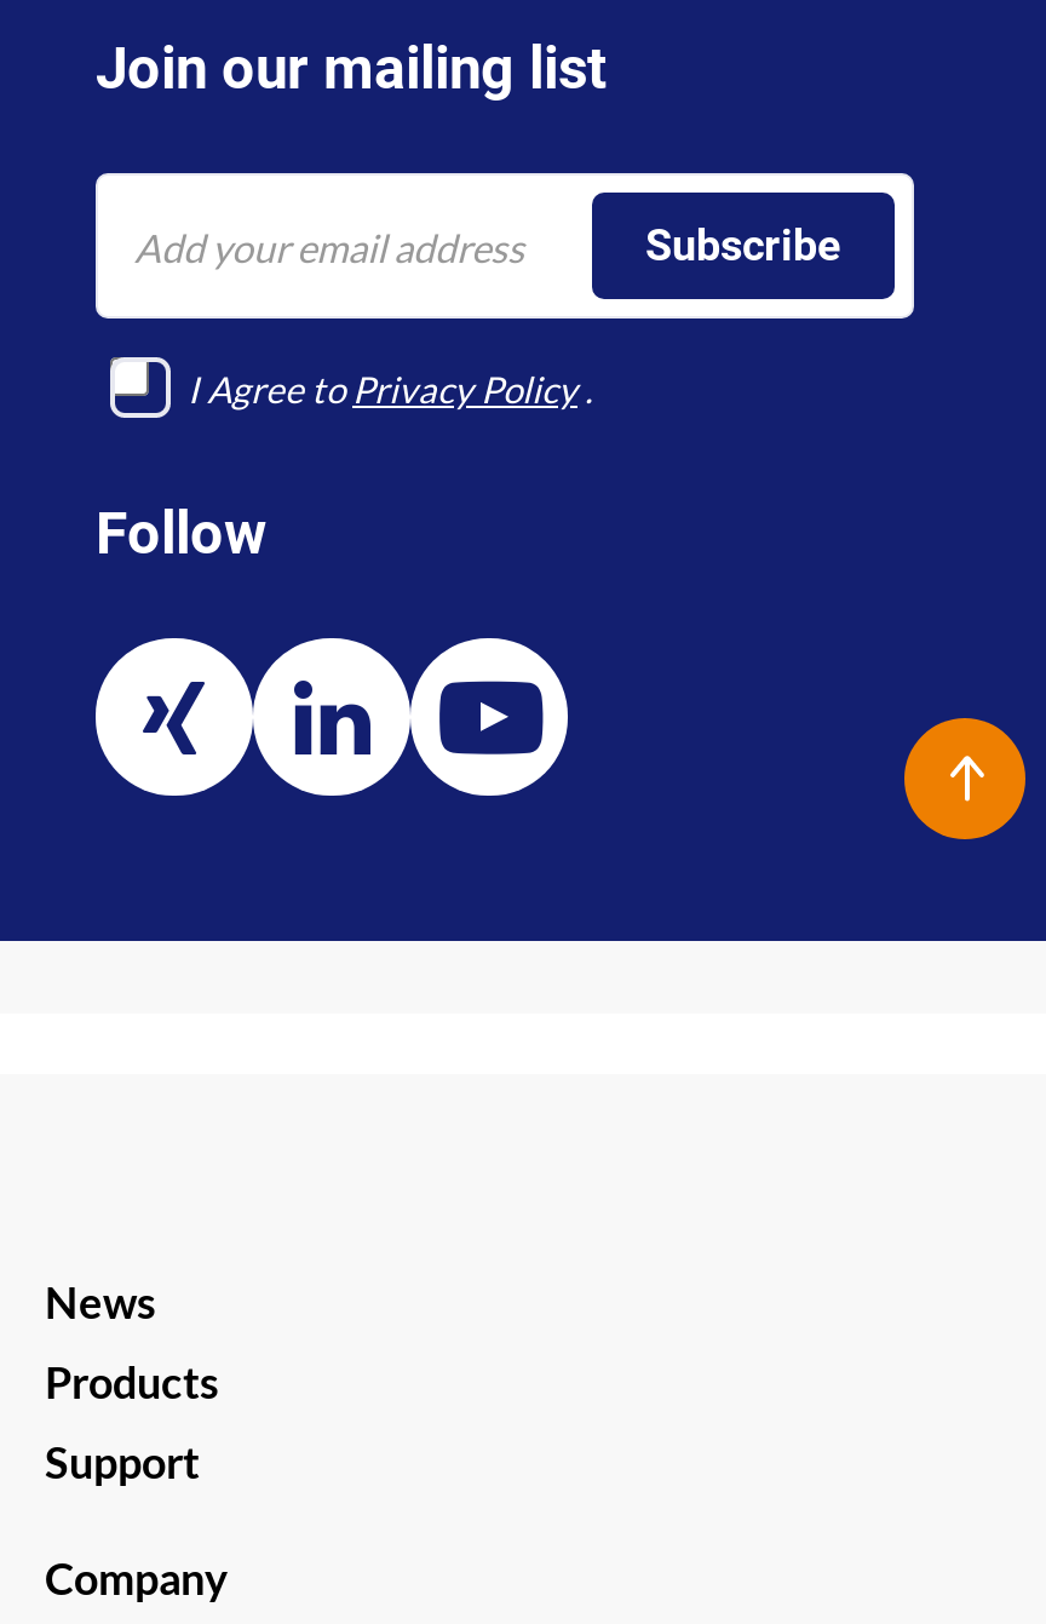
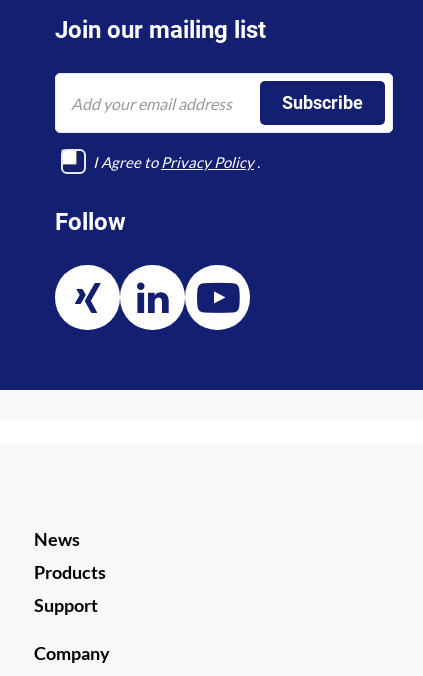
- [image]
